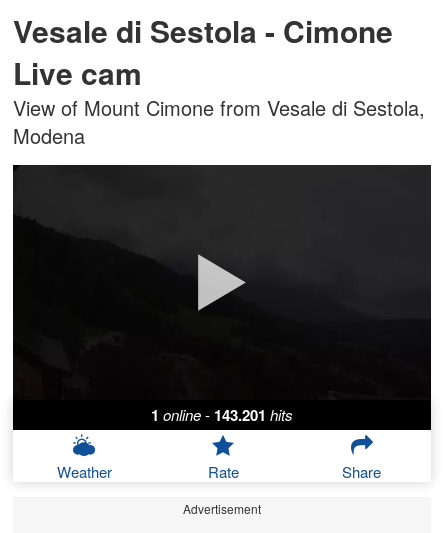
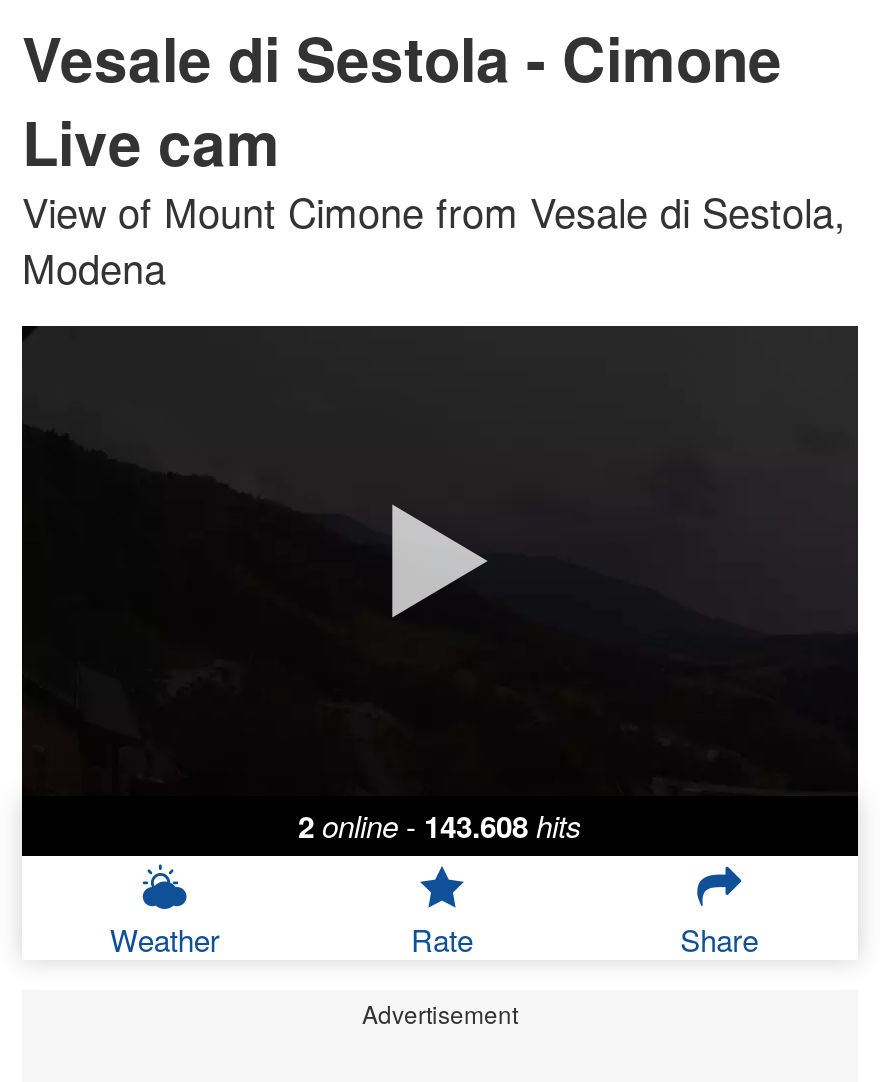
- 1 online - 143.201 hits
+ 2 online - 143.608 hits
